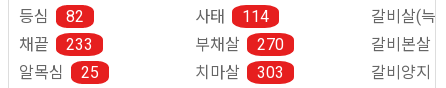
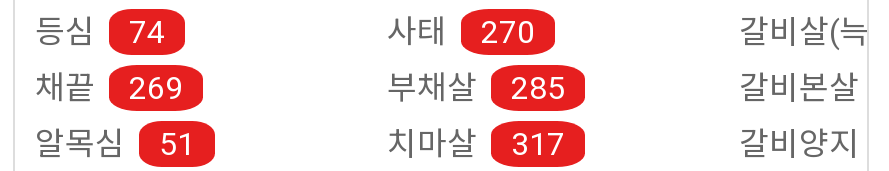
- 등심 82
+ 등심 74

- 사태 114
+ 사태 270

- 채끝 233
+ 채끝 269

- 부채살 270
+ 부채살 285

- 알목심 25
+ 알목심 51

- 치마살 303
+ 치마살 317
